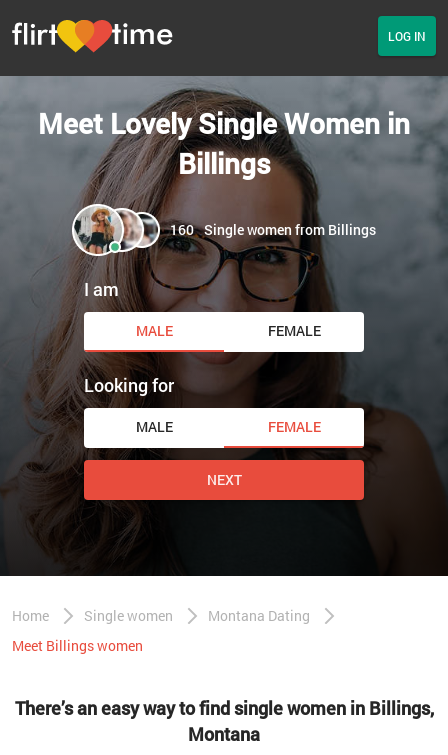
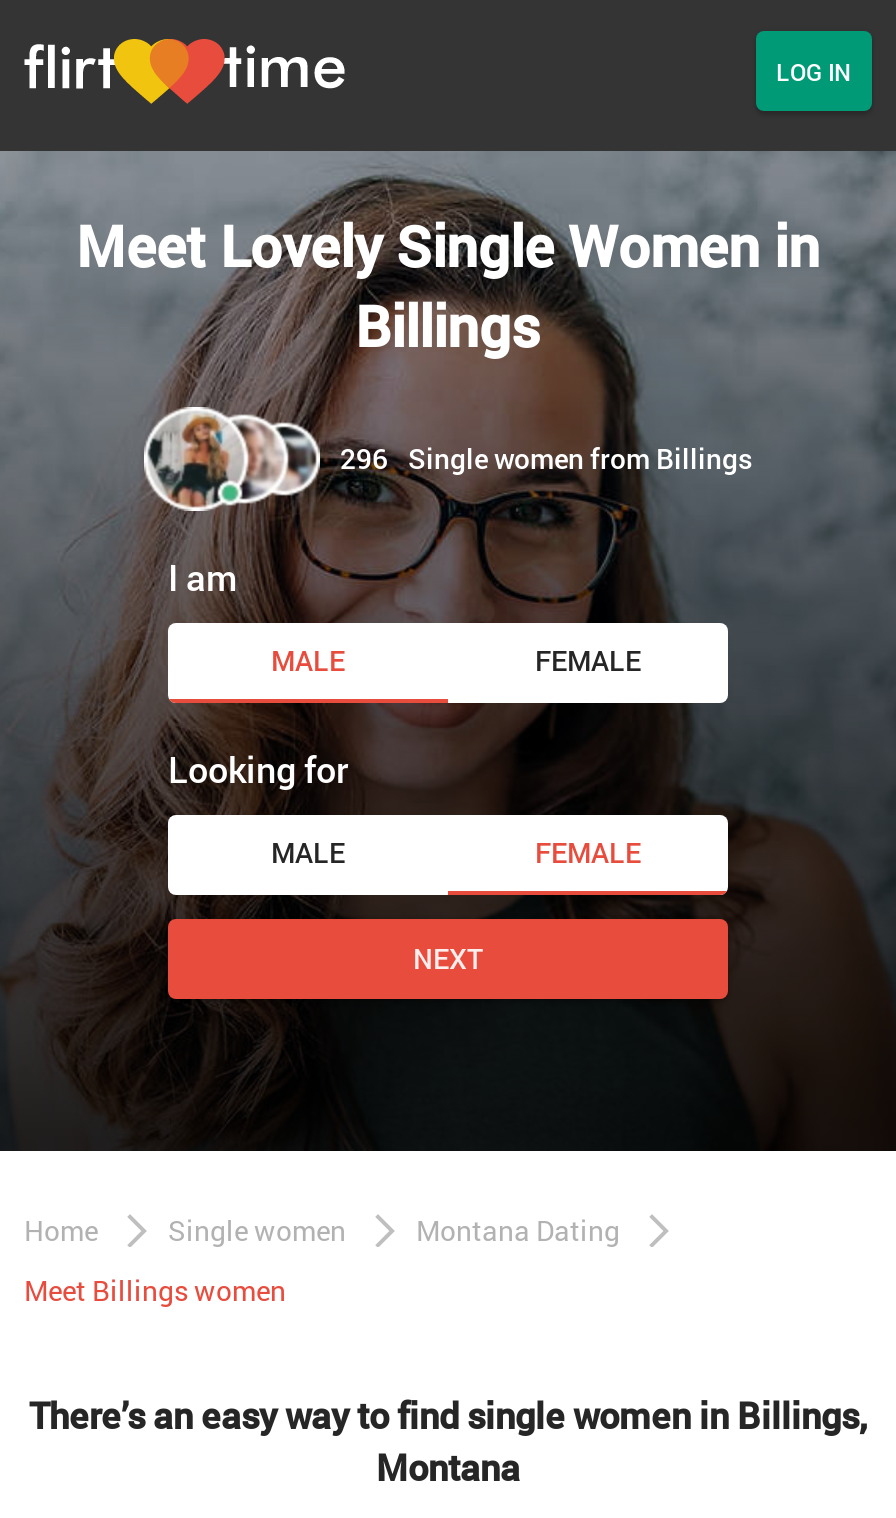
- 160 Single women from Billings
+ 296 Single women from Billings
